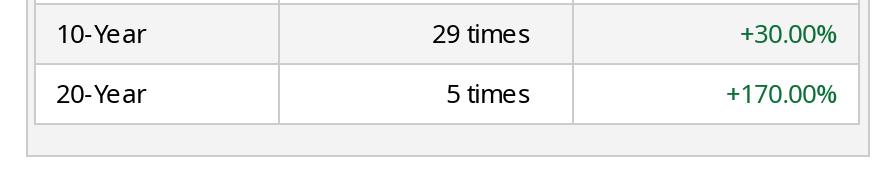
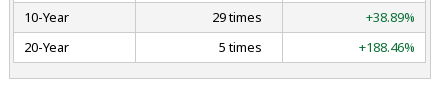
- +30.00%
+ +38.89%

- +170.00%
+ +188.46%
